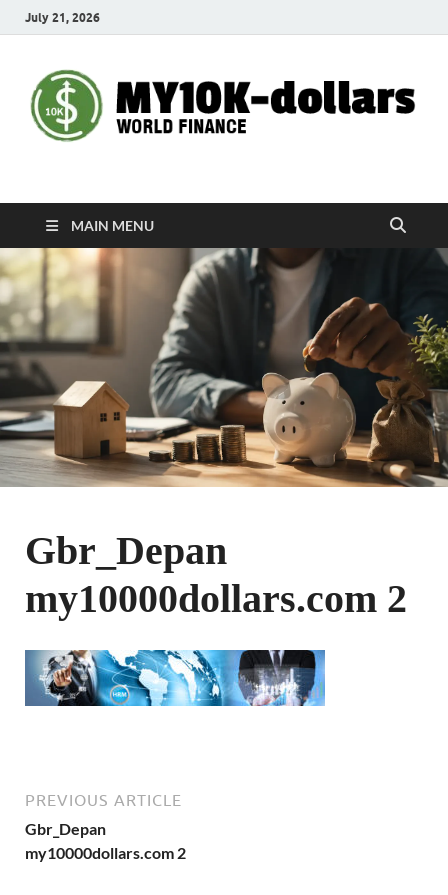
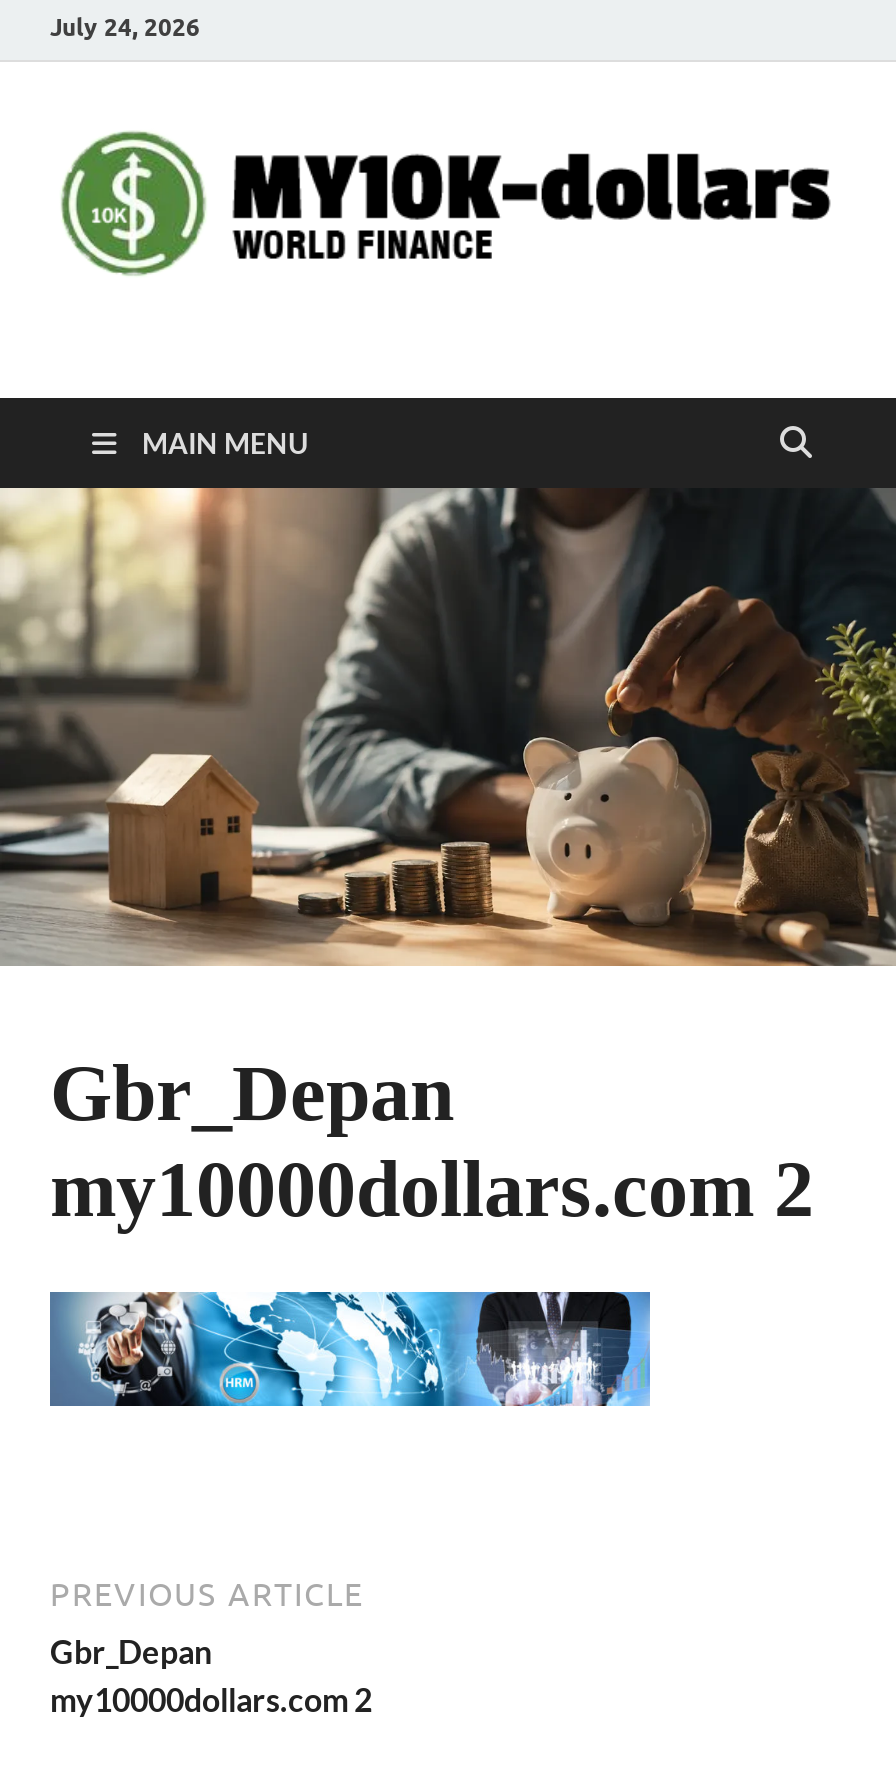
- July 21, 2026
+ July 24, 2026
